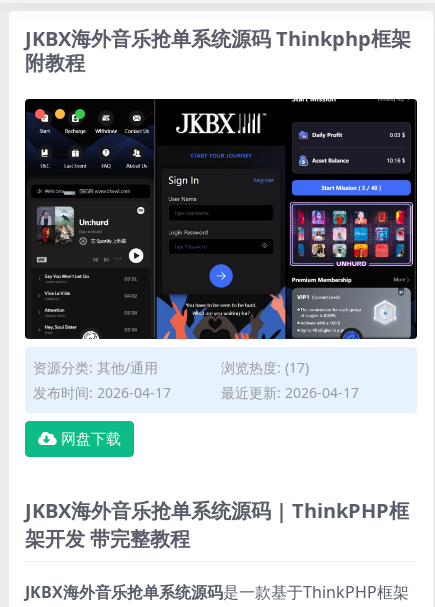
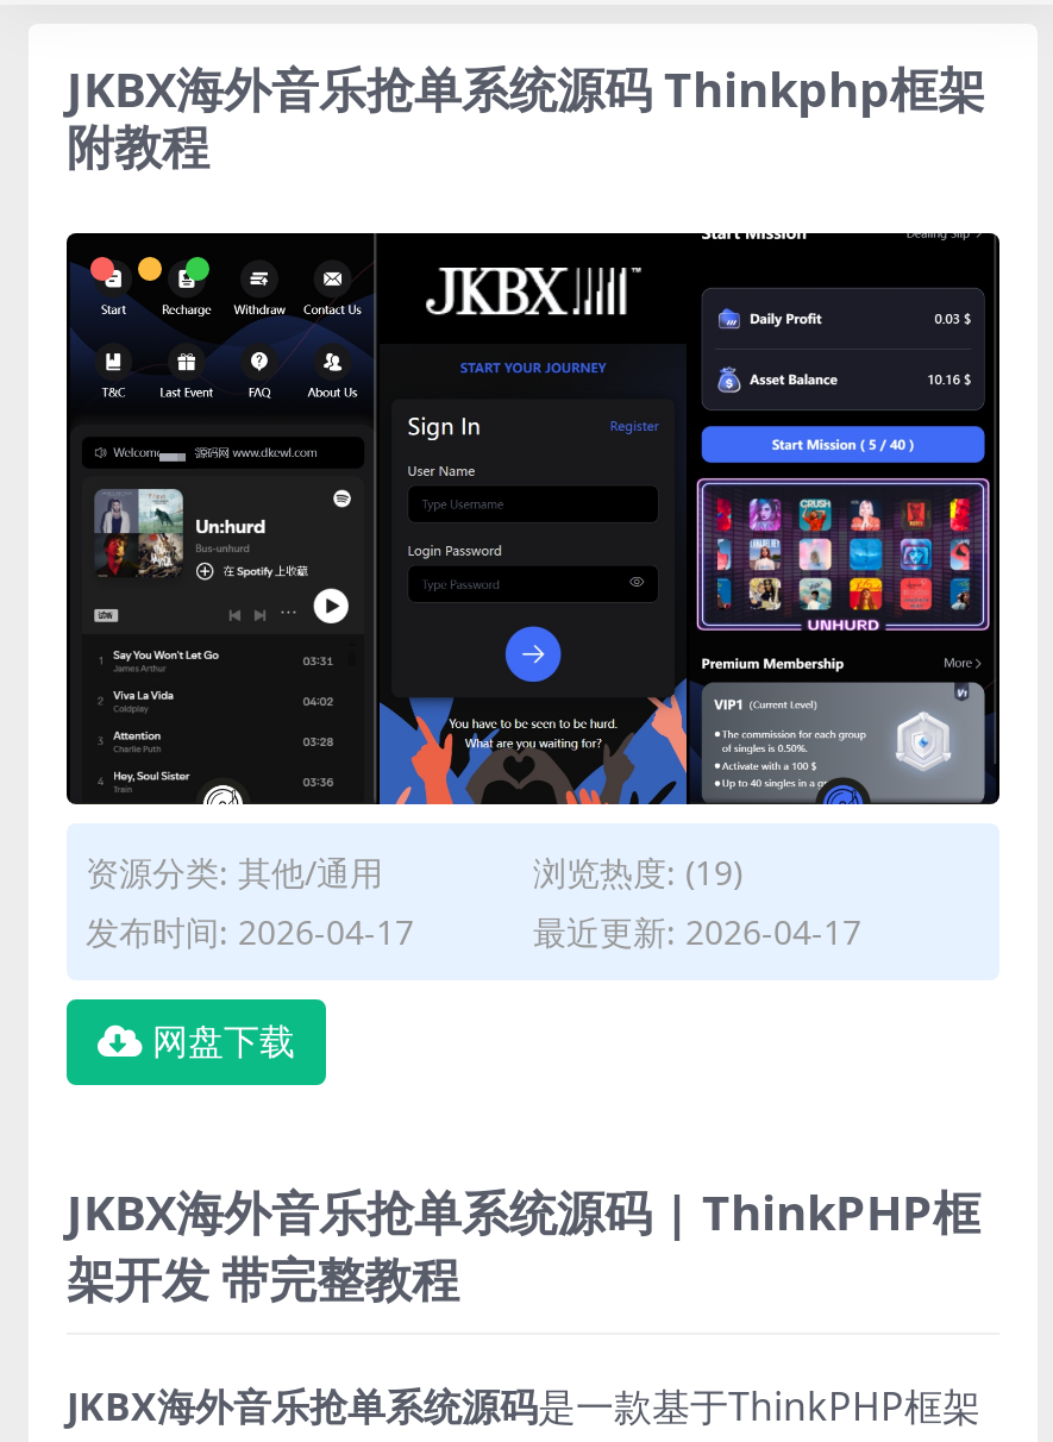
- 浏览热度: (17)
+ 浏览热度: (19)
